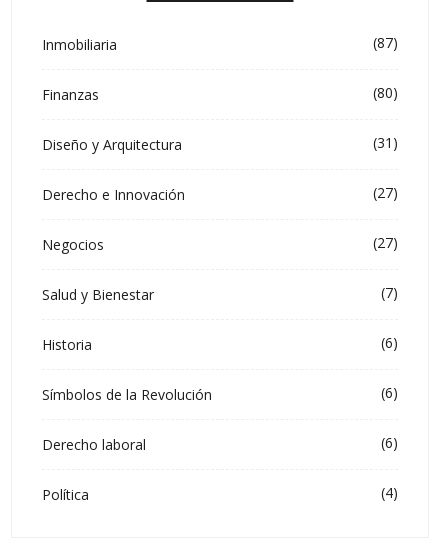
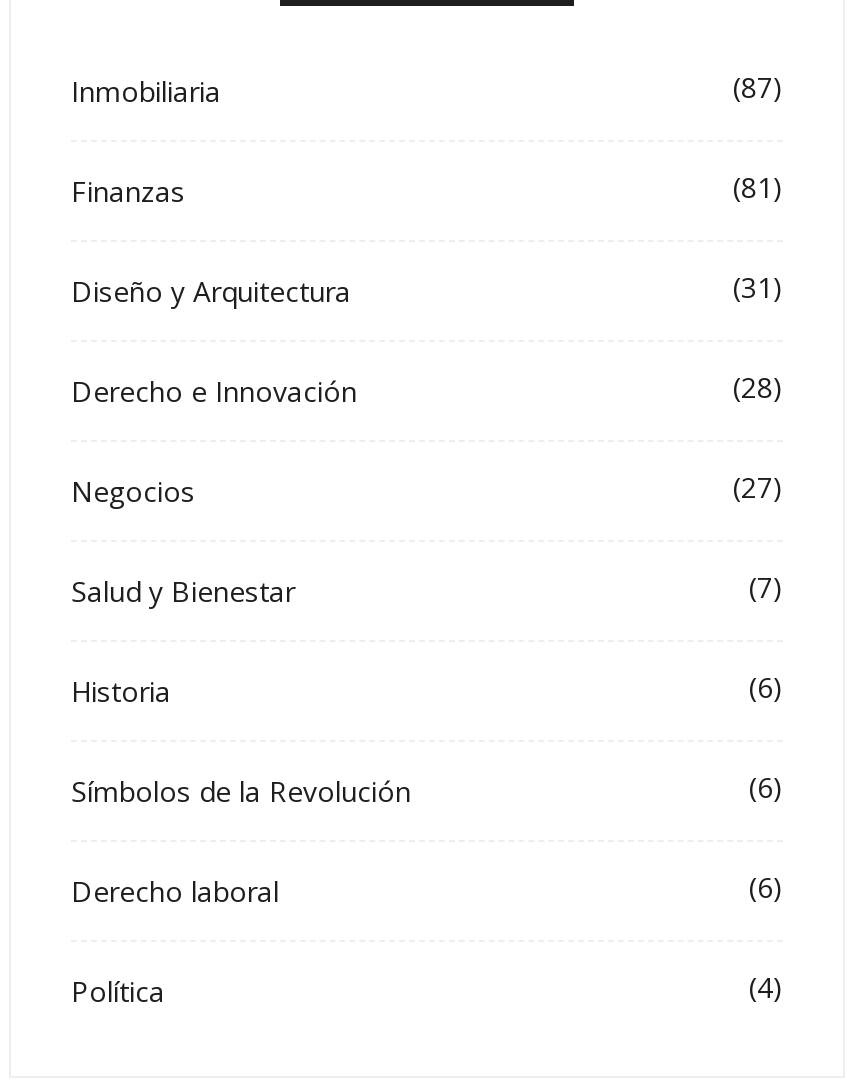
- (80)
+ (81)

- (27)
+ (28)
